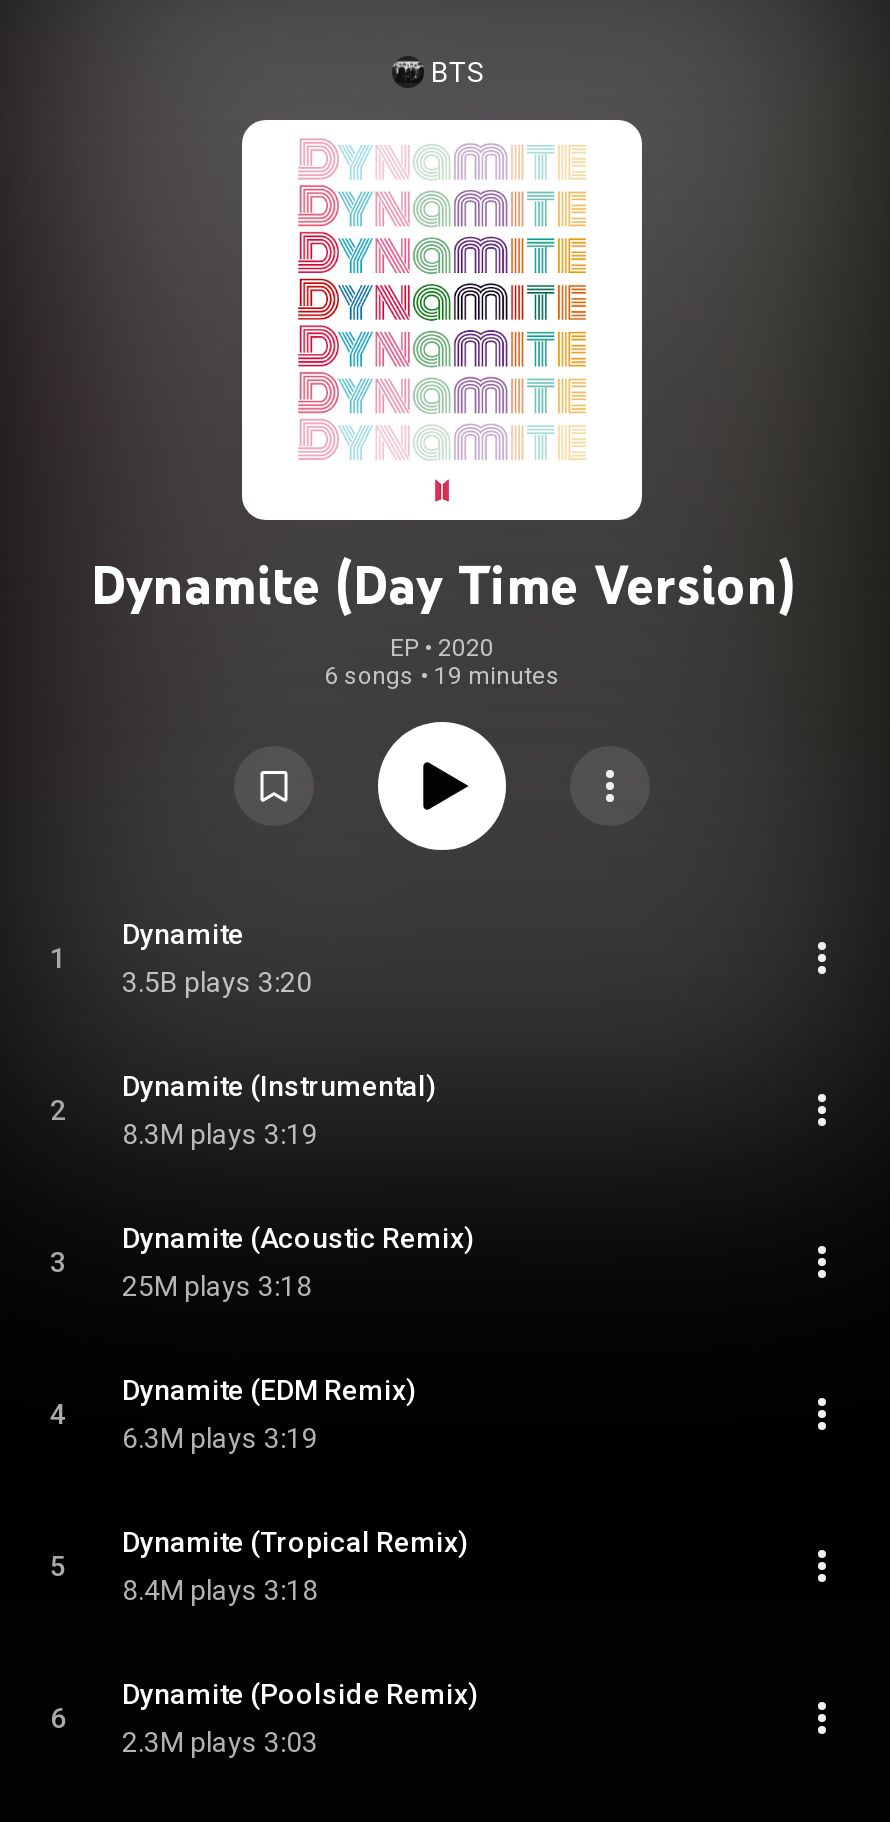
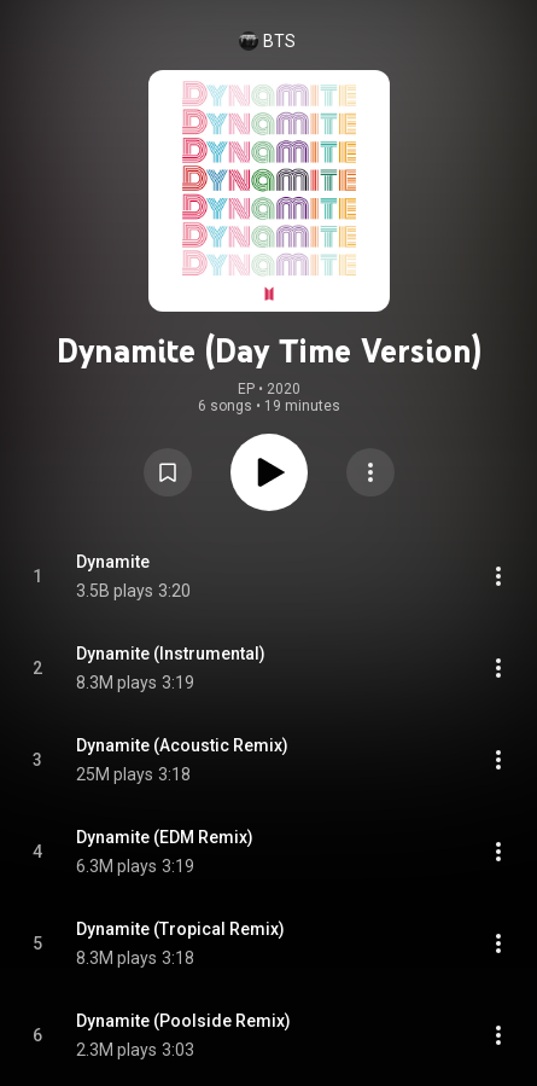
- 8.4M plays 3:18
+ 8.3M plays 3:18
